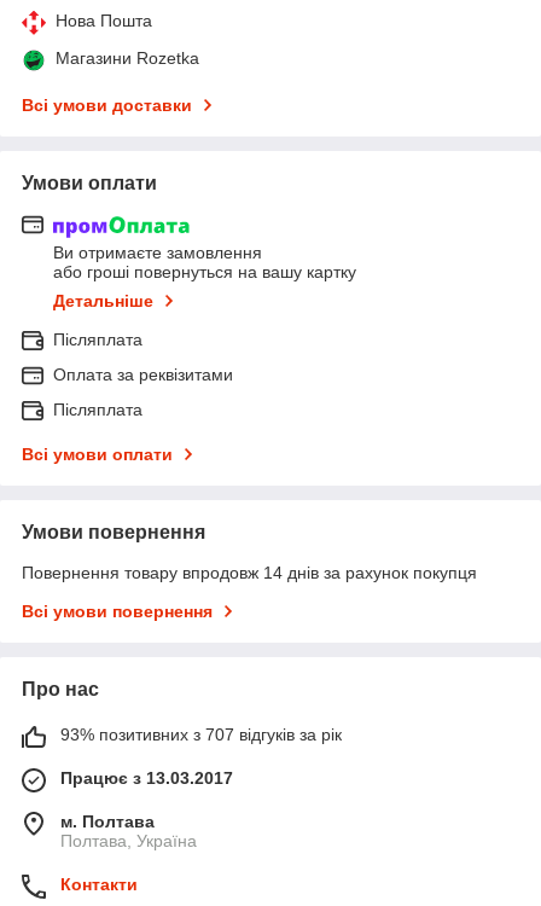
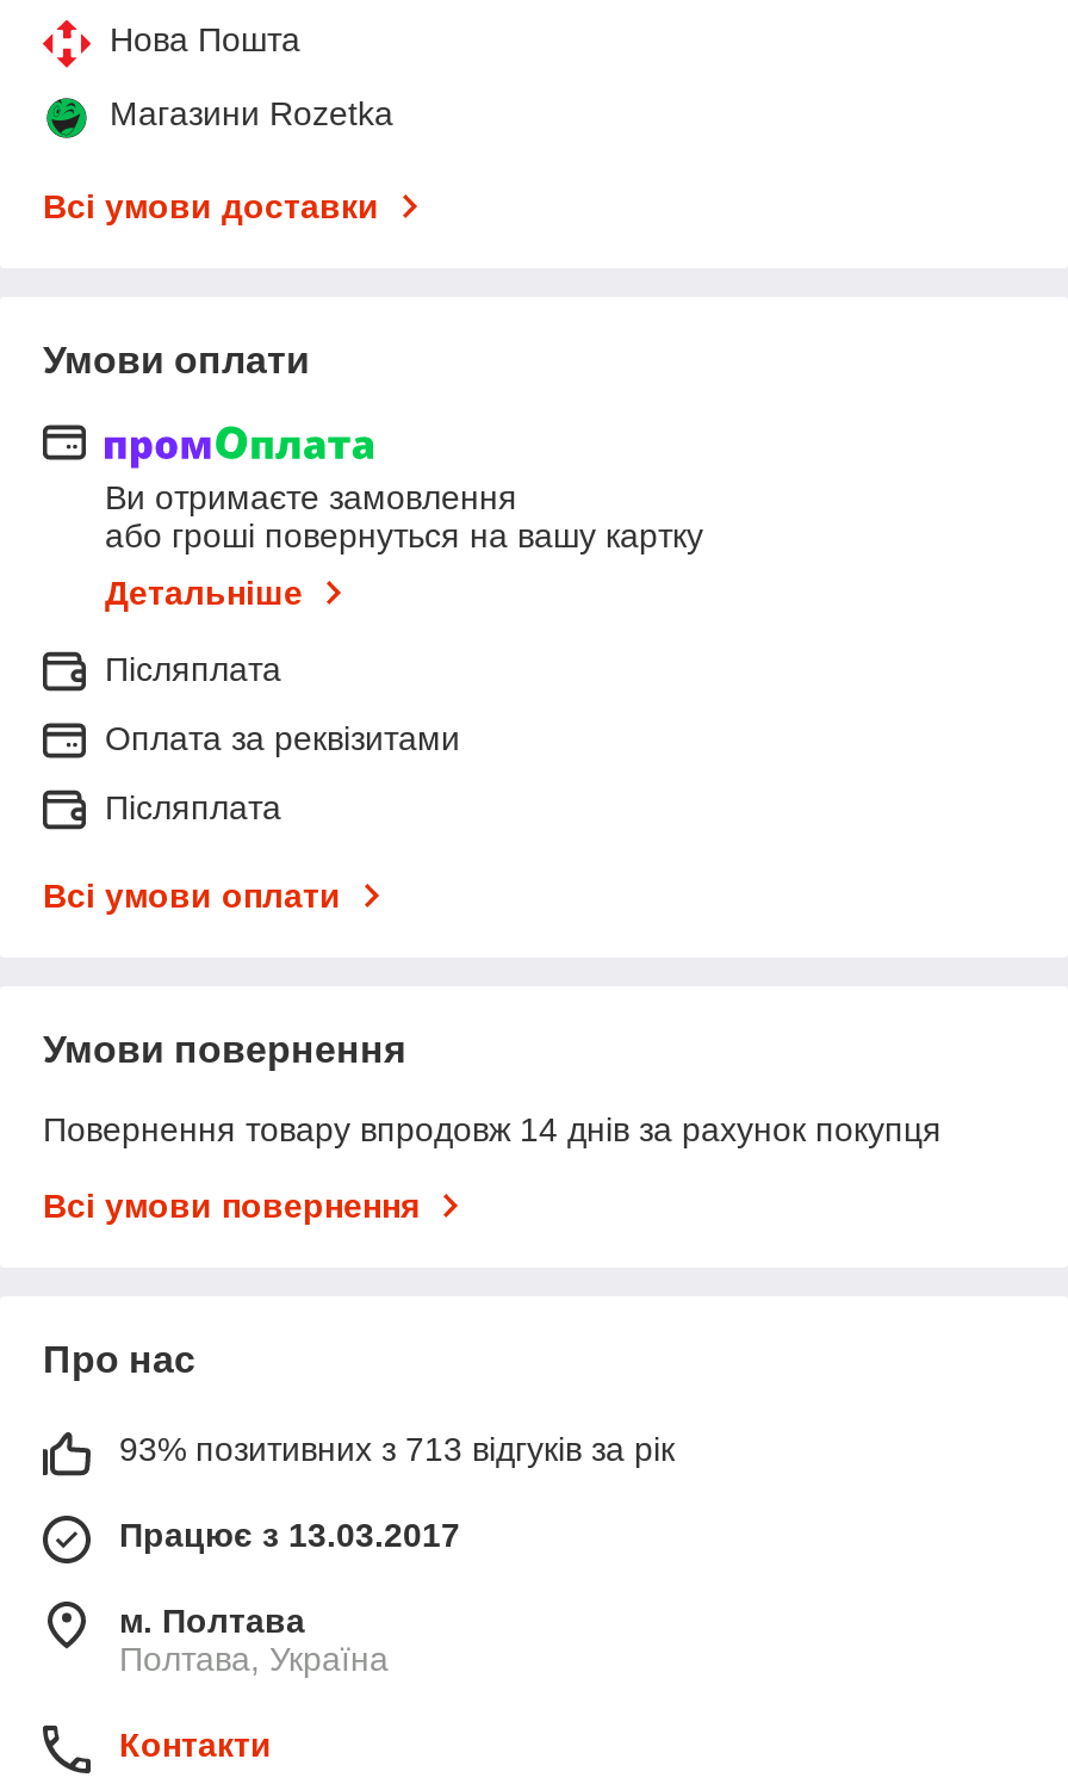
- 93% позитивних з 707 відгуків за рік
+ 93% позитивних з 713 відгуків за рік
